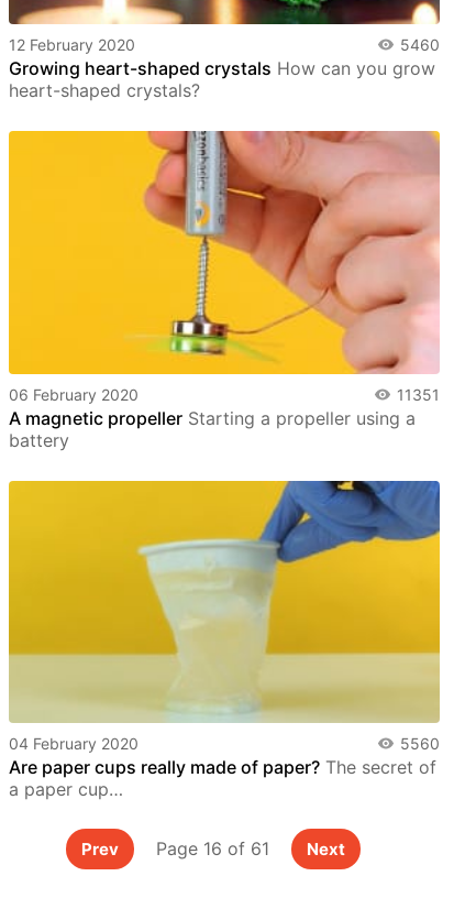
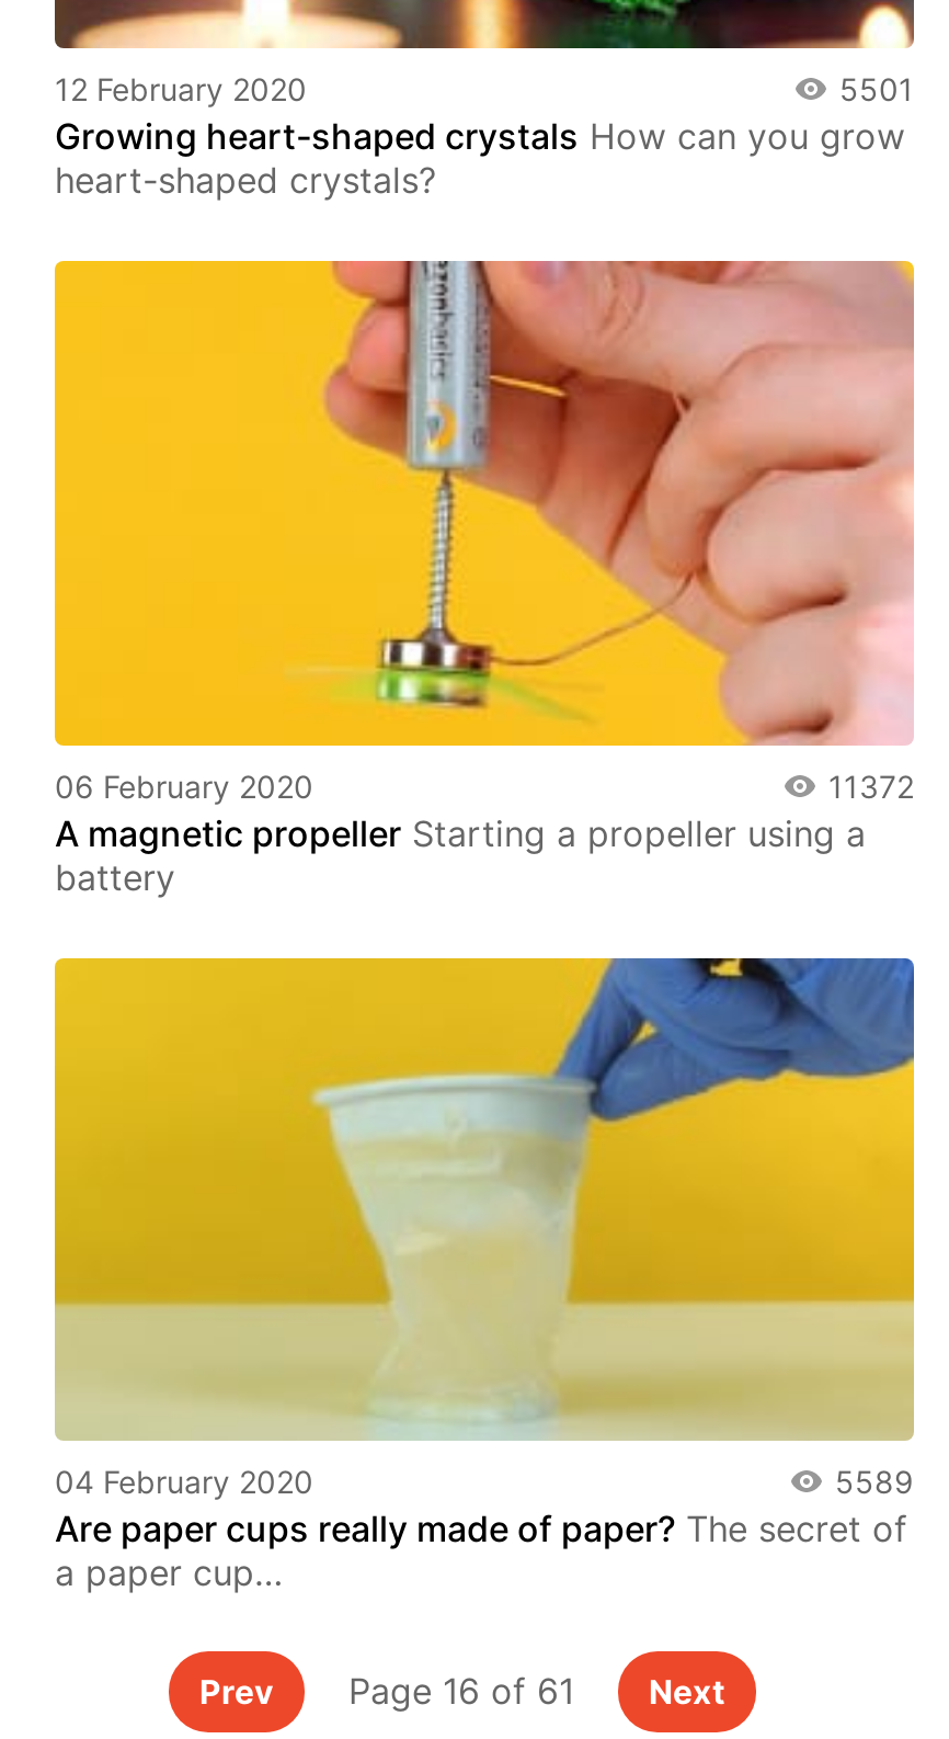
- 5460
+ 5501

- 11351
+ 11372

- 5560
+ 5589
